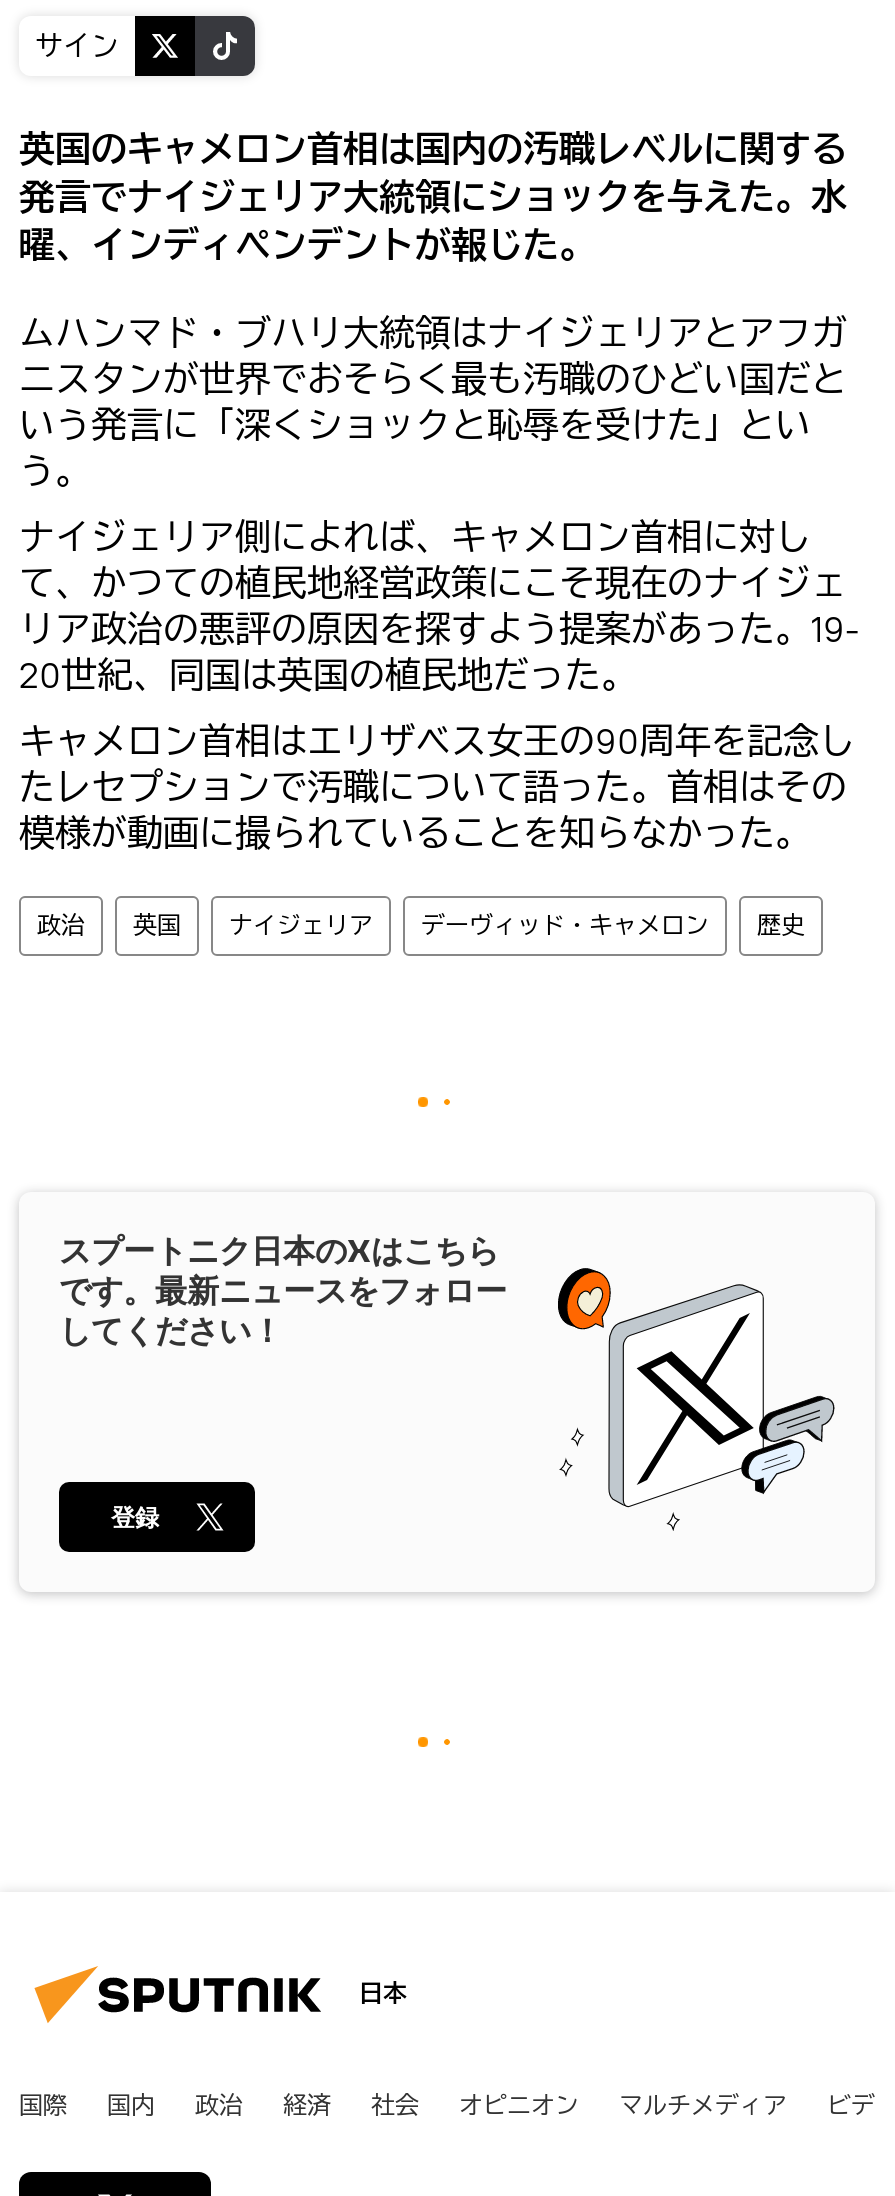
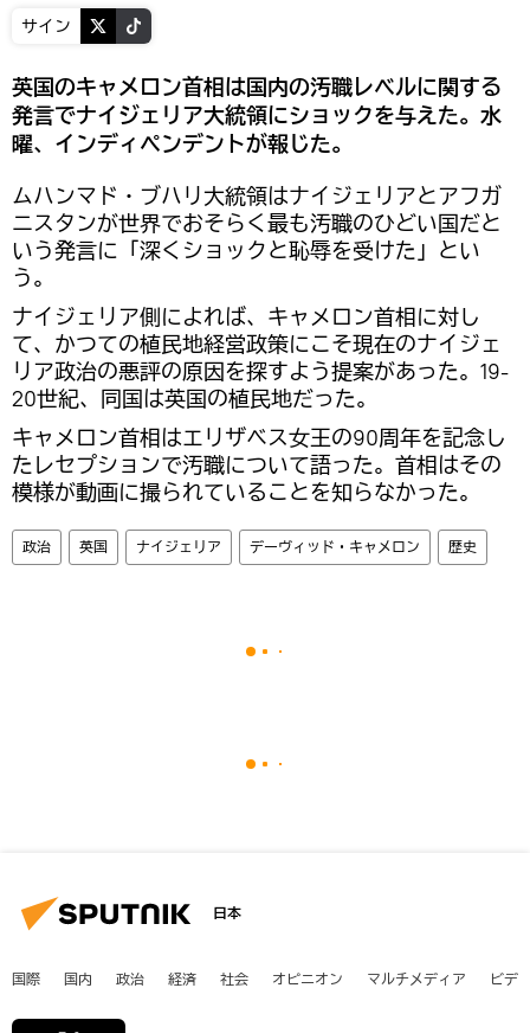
- [image]
- スプートニク日本のXはこちら
- です。最新ニュースをフォロー
- してください！

- 登録
